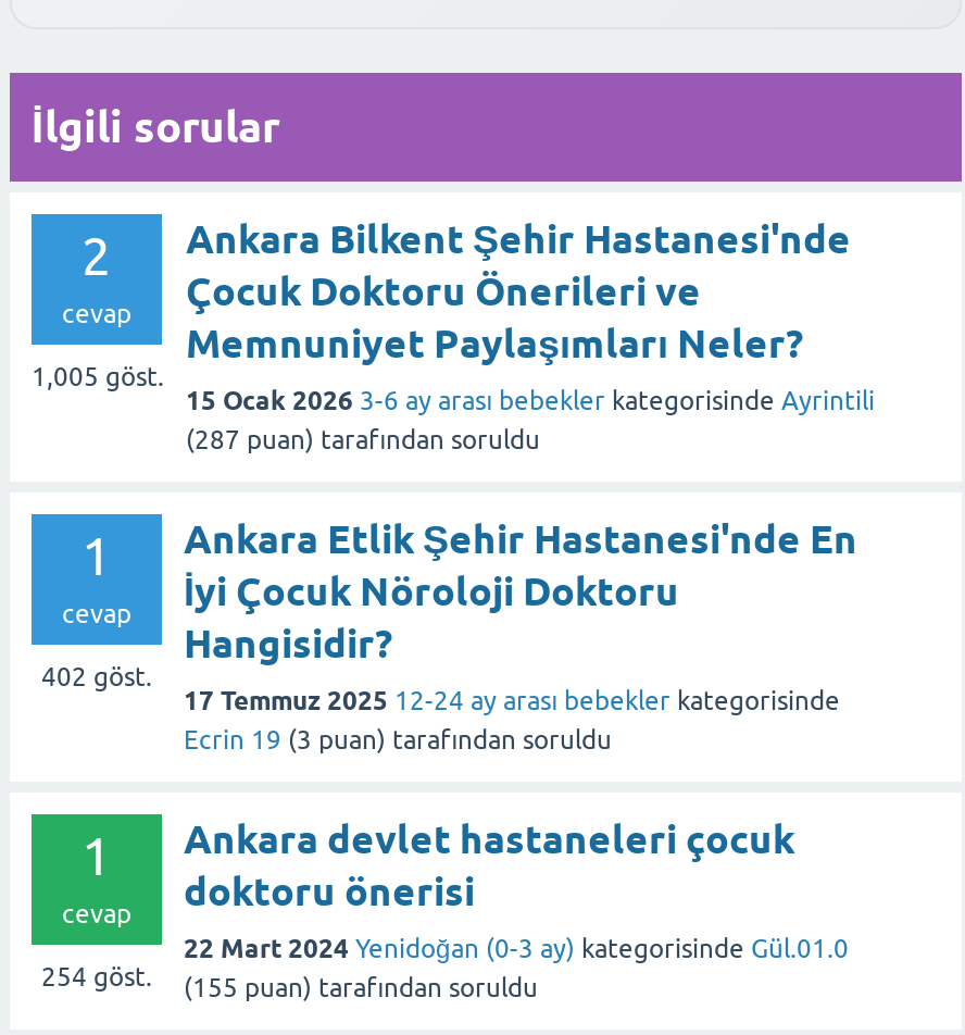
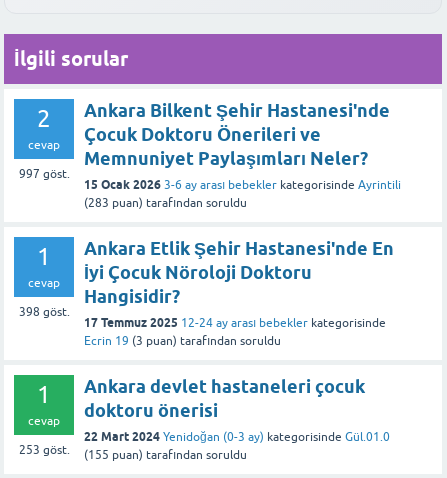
- 1,005 göst.
+ 997 göst.

- (287 puan) tarafından soruldu
+ (283 puan) tarafından soruldu

- 402 göst.
+ 398 göst.

- 254 göst. (155 puan) tarafından soruldu
+ 253 göst. (155 puan) tarafından soruldu
